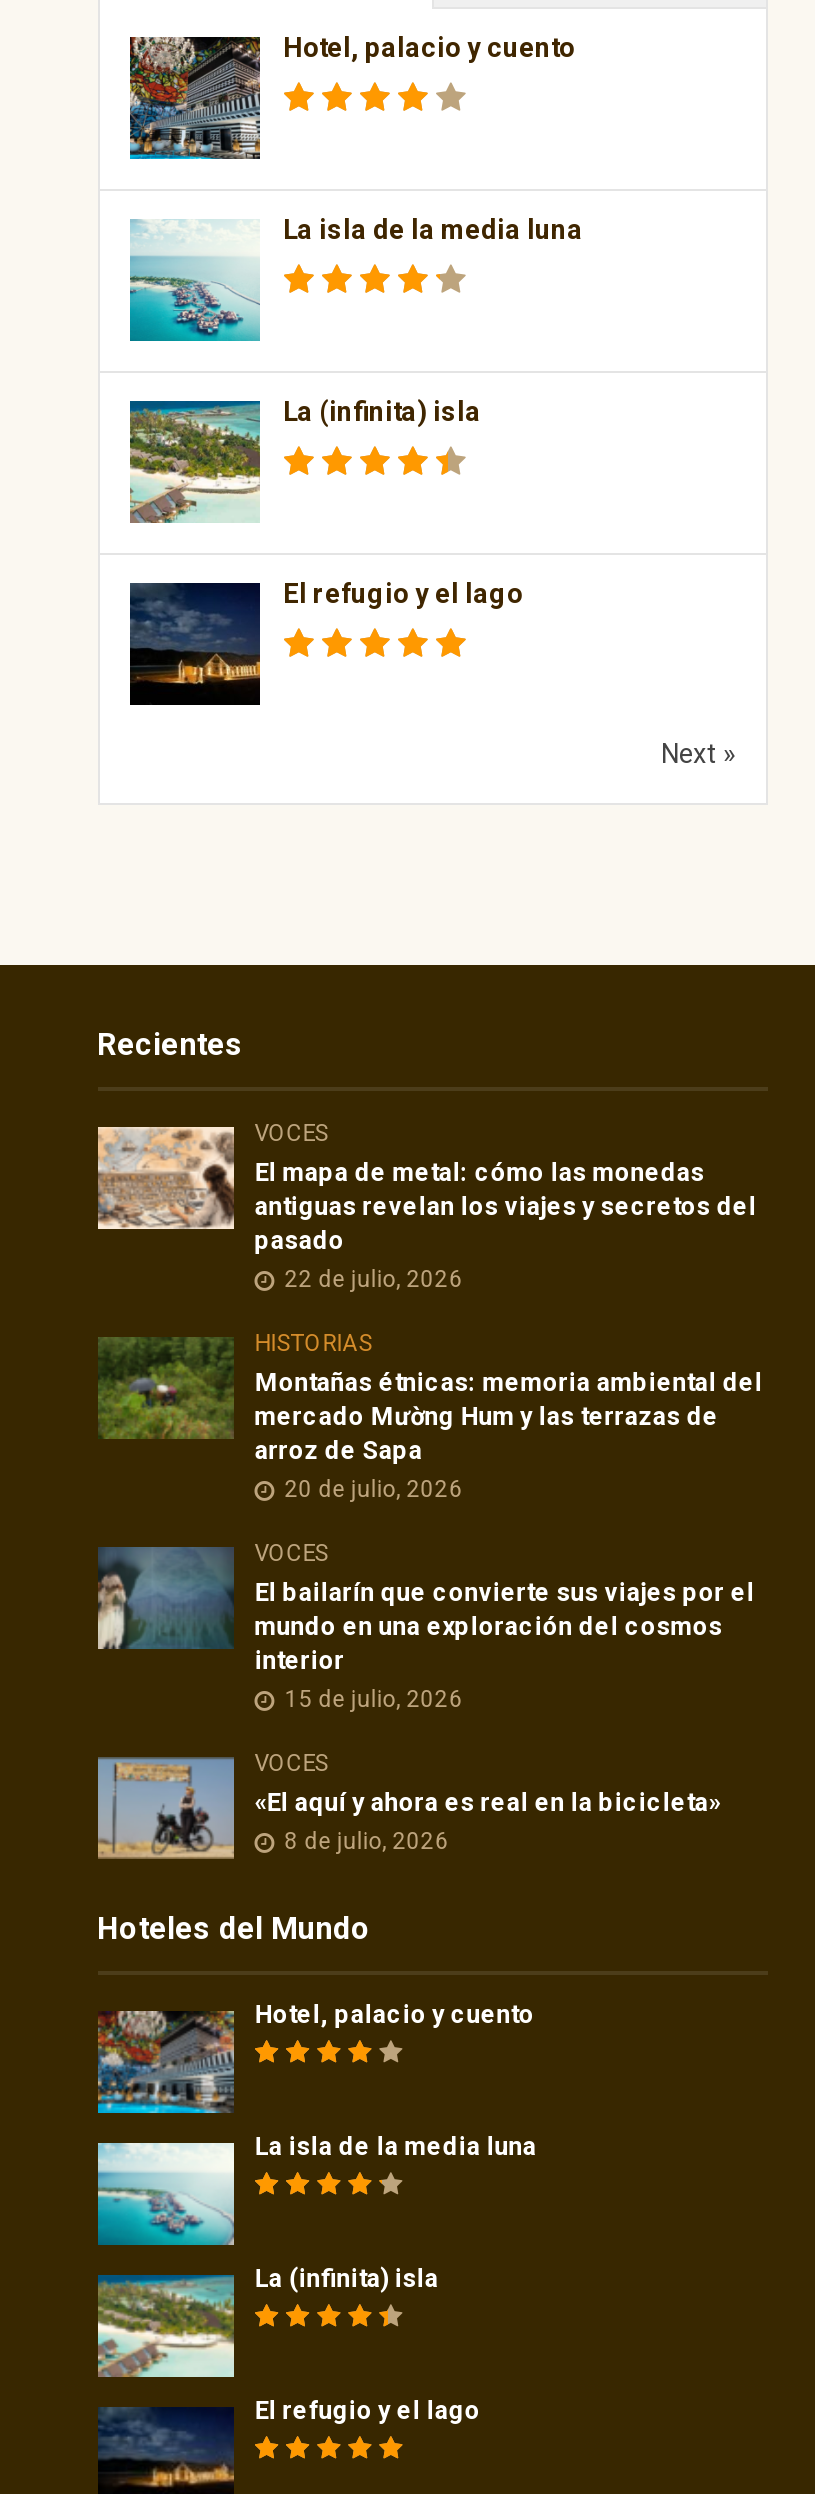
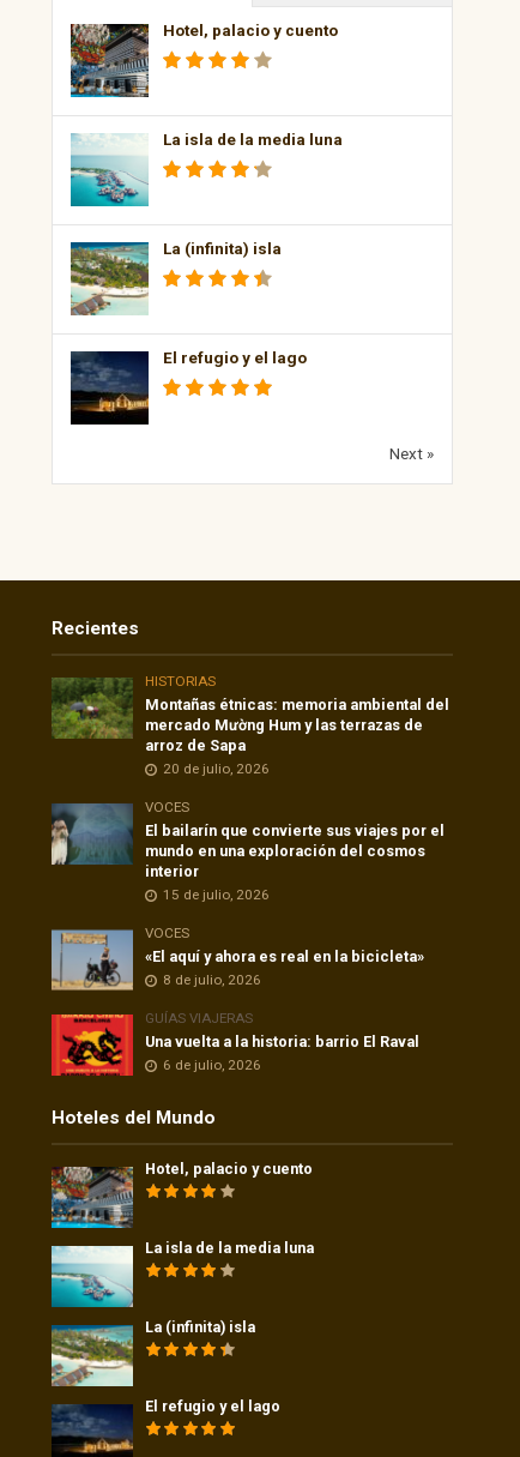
- [image]
- VOCES
- El mapa de metal: cómo las monedas
- antiguas revelan los viajes y secretos del
- pasado
- 22 de julio, 2026

moved up: [image] | HISTORIAS | Montañas étnicas: memoria ambiental del | ... | «El aquí y ahora es real en la bicicleta» | 8 de julio, 2026

+ [image]
+ GUÍAS VIAJERAS
+ Una vuelta a la historia: barrio El Raval
+ 6 de julio, 2026
